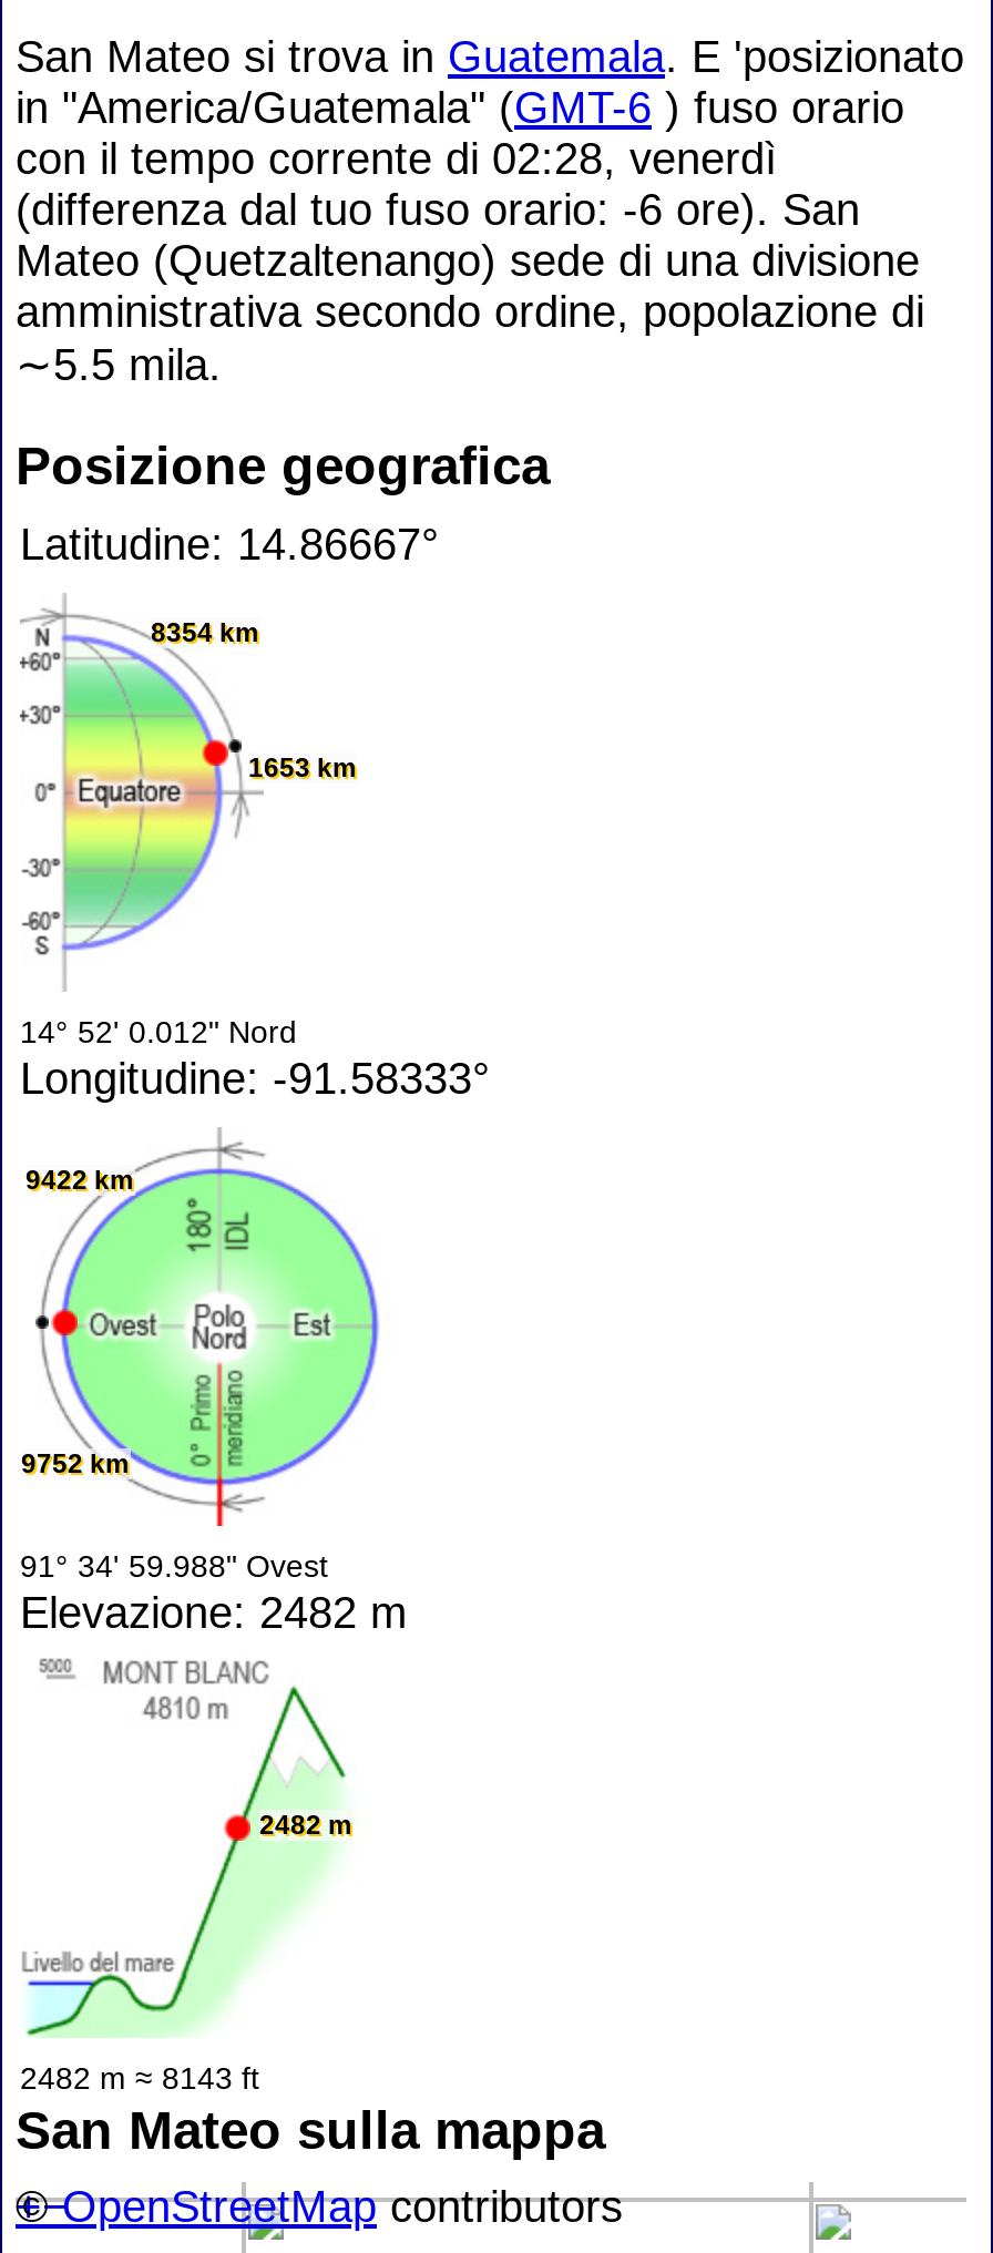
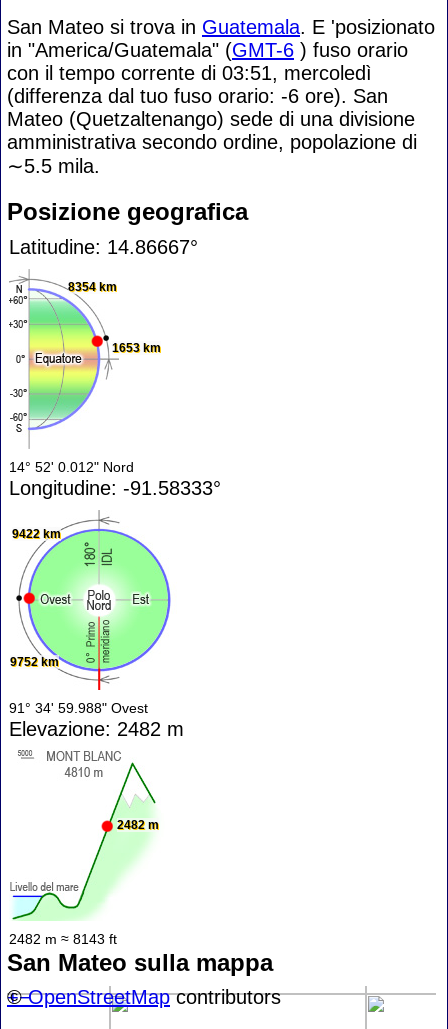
- con il tempo corrente di 02:28, venerdì
+ con il tempo corrente di 03:51, mercoledì
